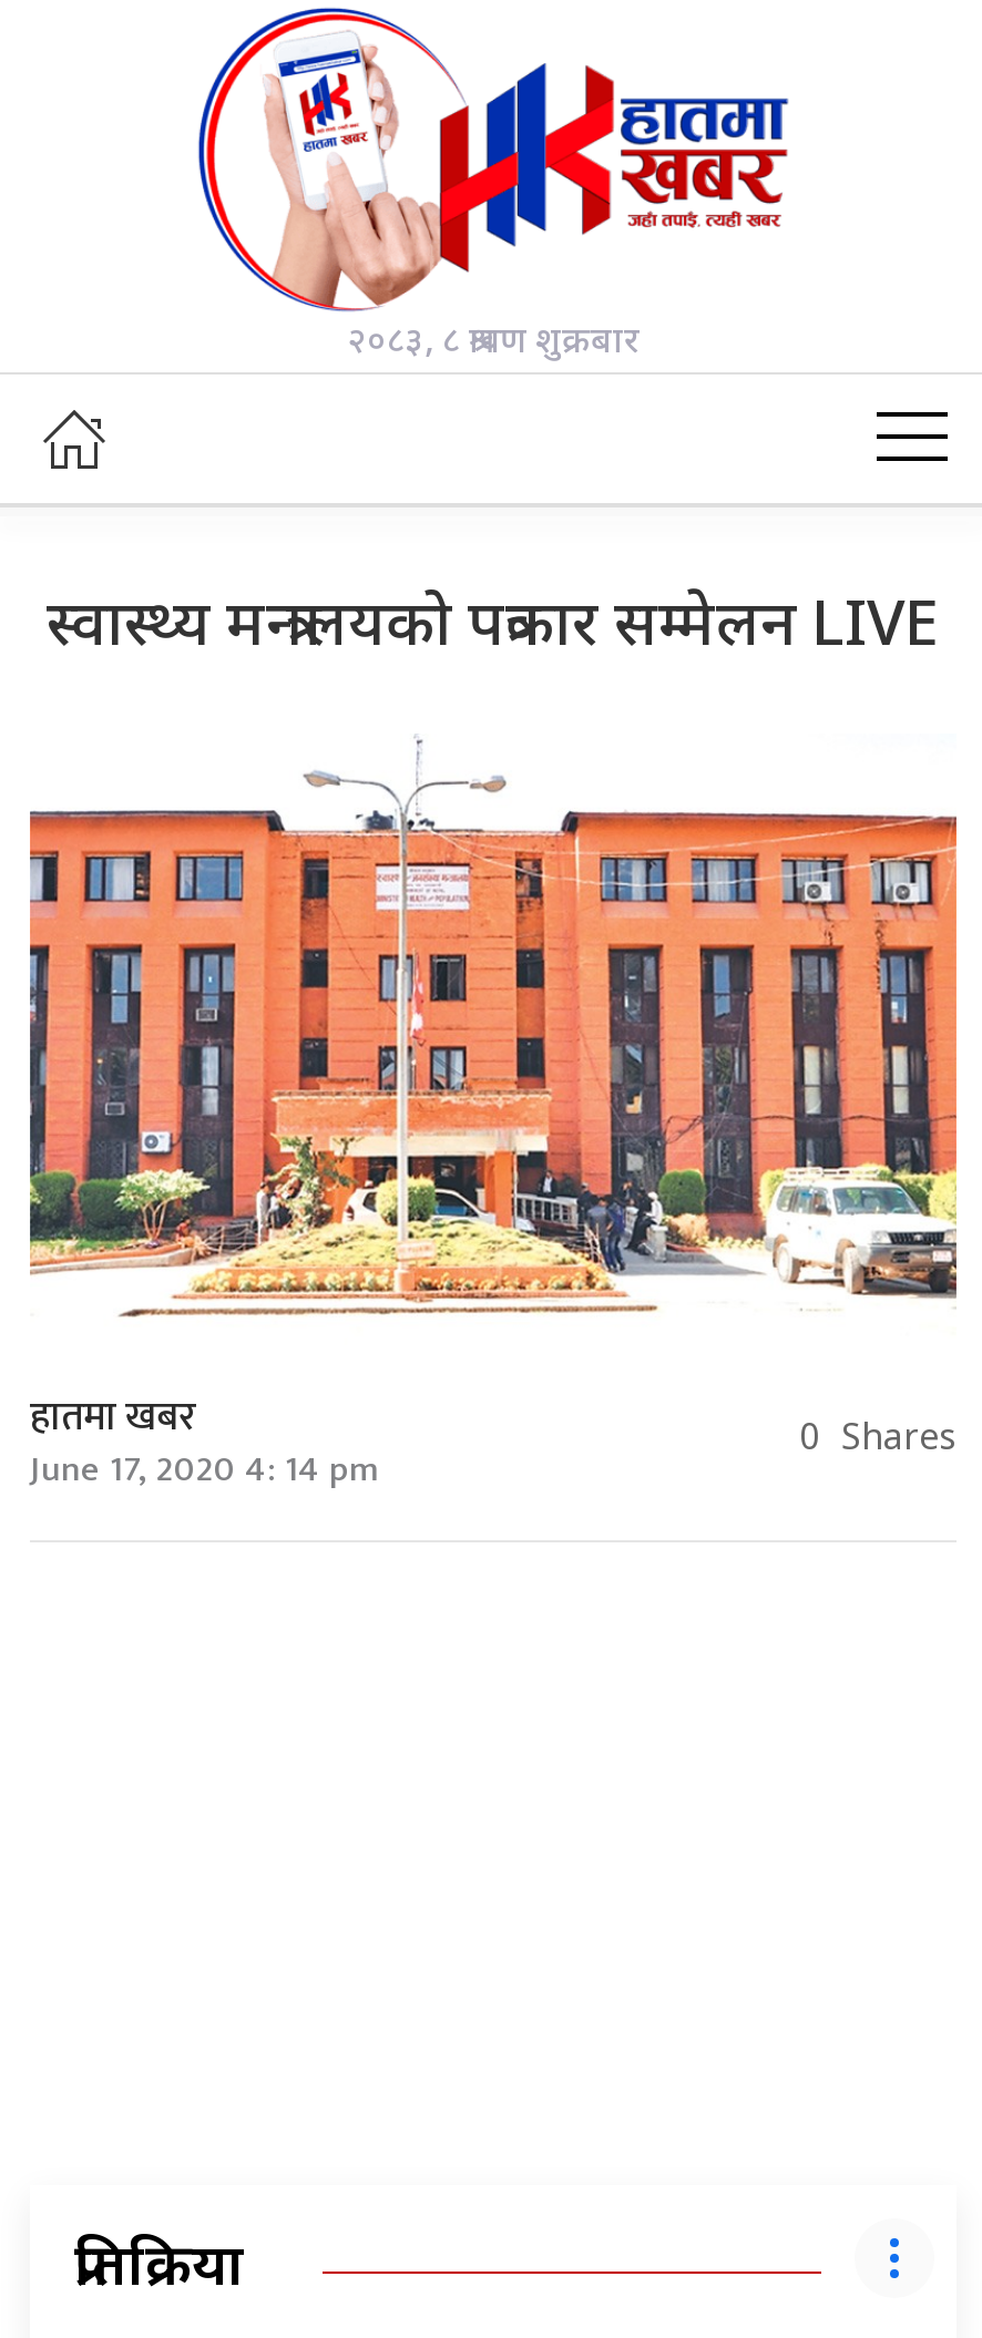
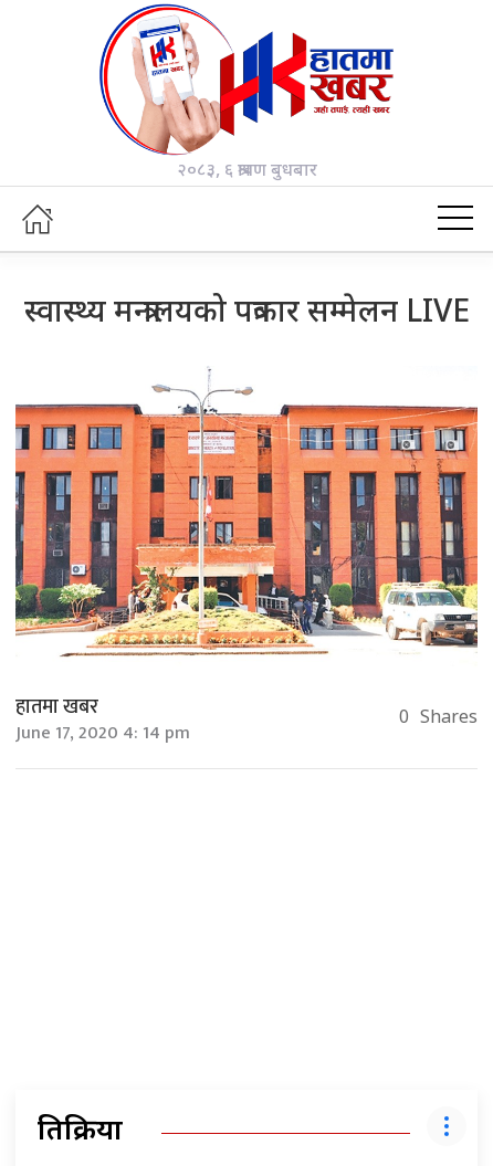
- २०८३, ८ श्रावण शुक्रबार
+ २०८३, ६ श्रावण बुधबार
